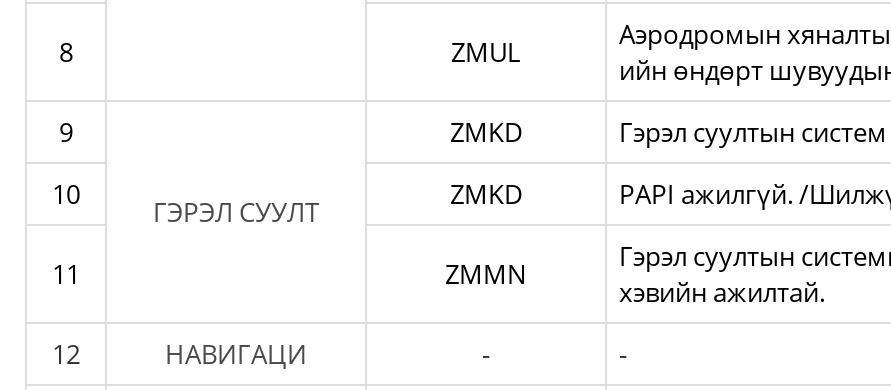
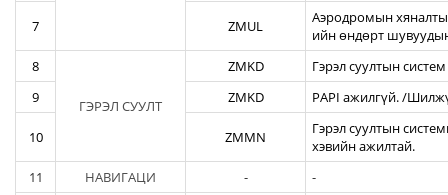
- 8
+ 7

- 9
+ 8

- 10
+ 9

- 11
+ 10

- 12
+ 11
